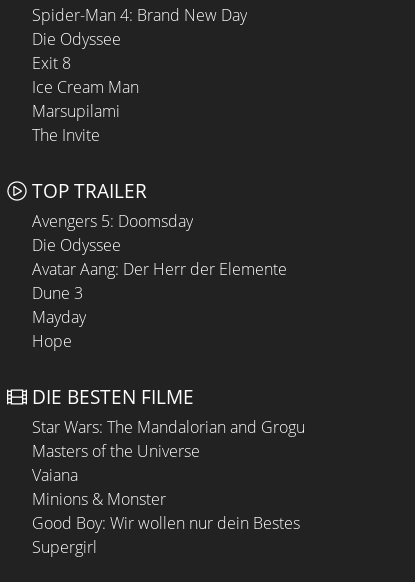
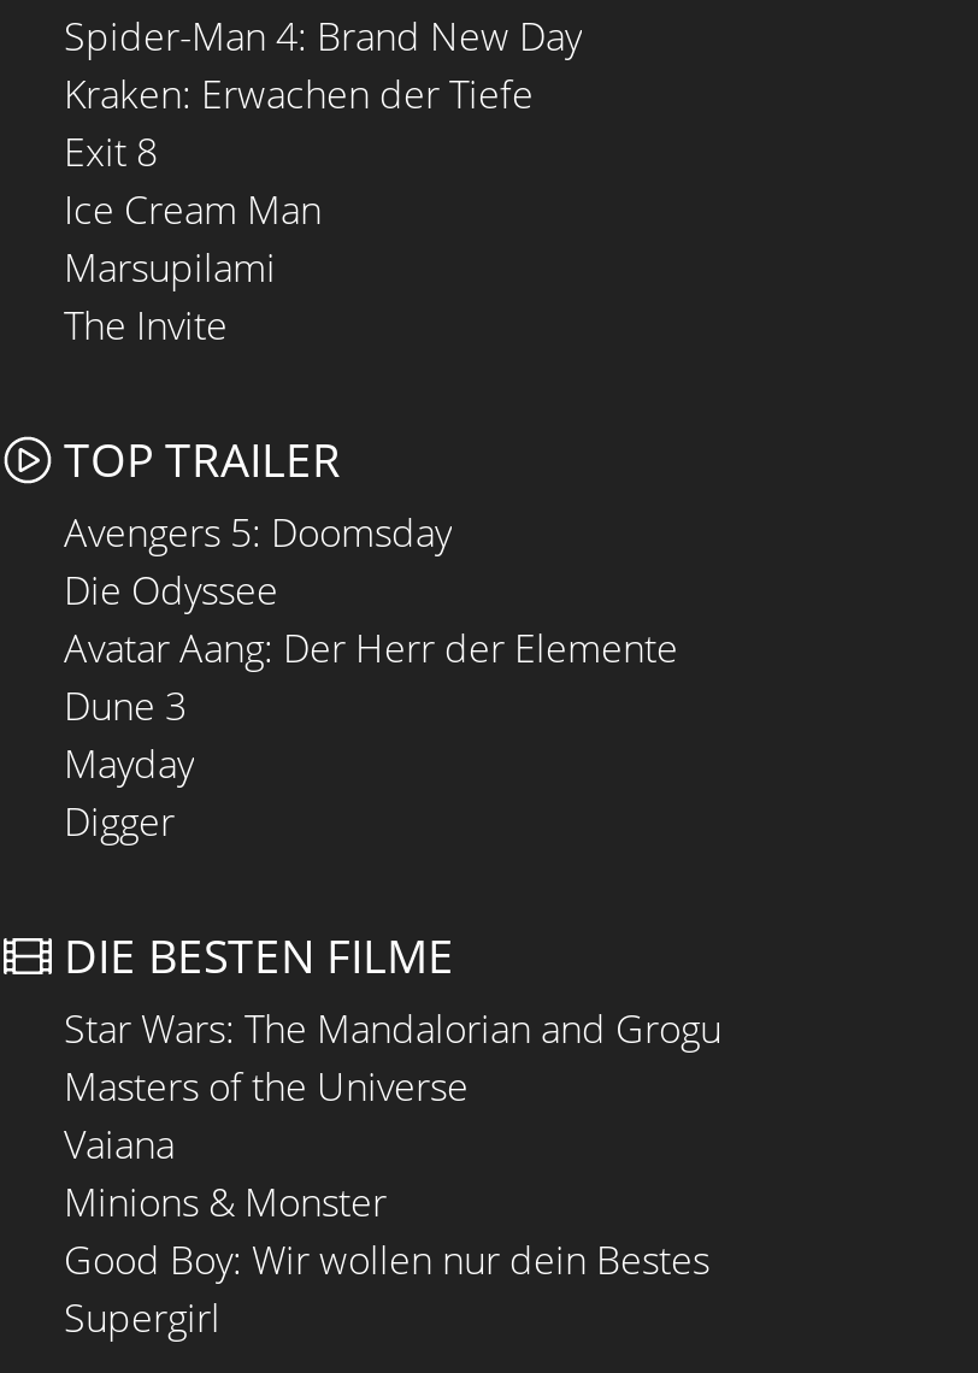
- Die Odyssee
+ Kraken: Erwachen der Tiefe

- Hope
+ Digger
